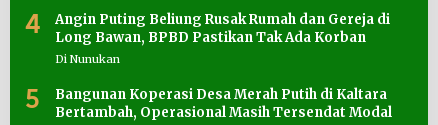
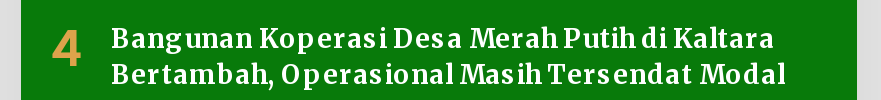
- Angin Puting Beliung Rusak Rumah dan Gereja di
- Long Bawan, BPBD Pastikan Tak Ada Korban
- Di Nunukan
- 5
